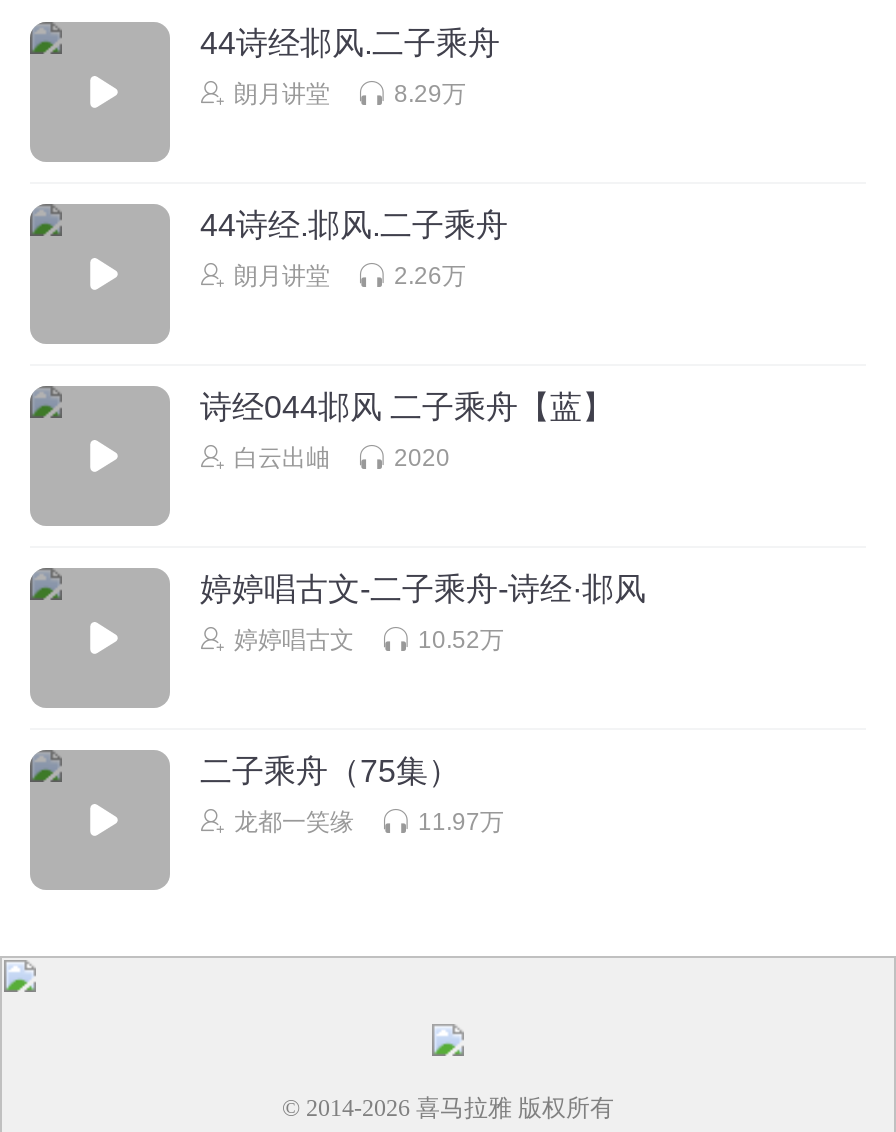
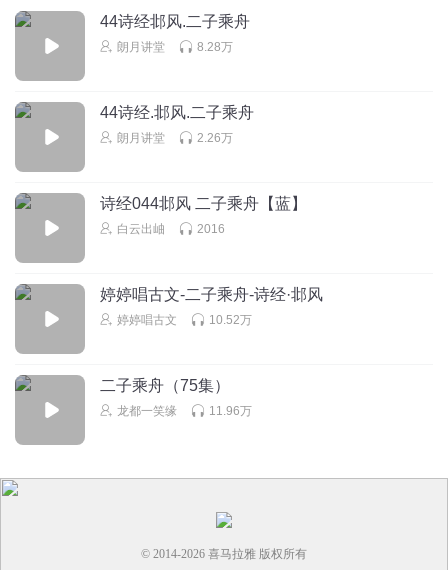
- 8.29万
+ 8.28万

- 2020
+ 2016

- 11.97万
+ 11.96万
